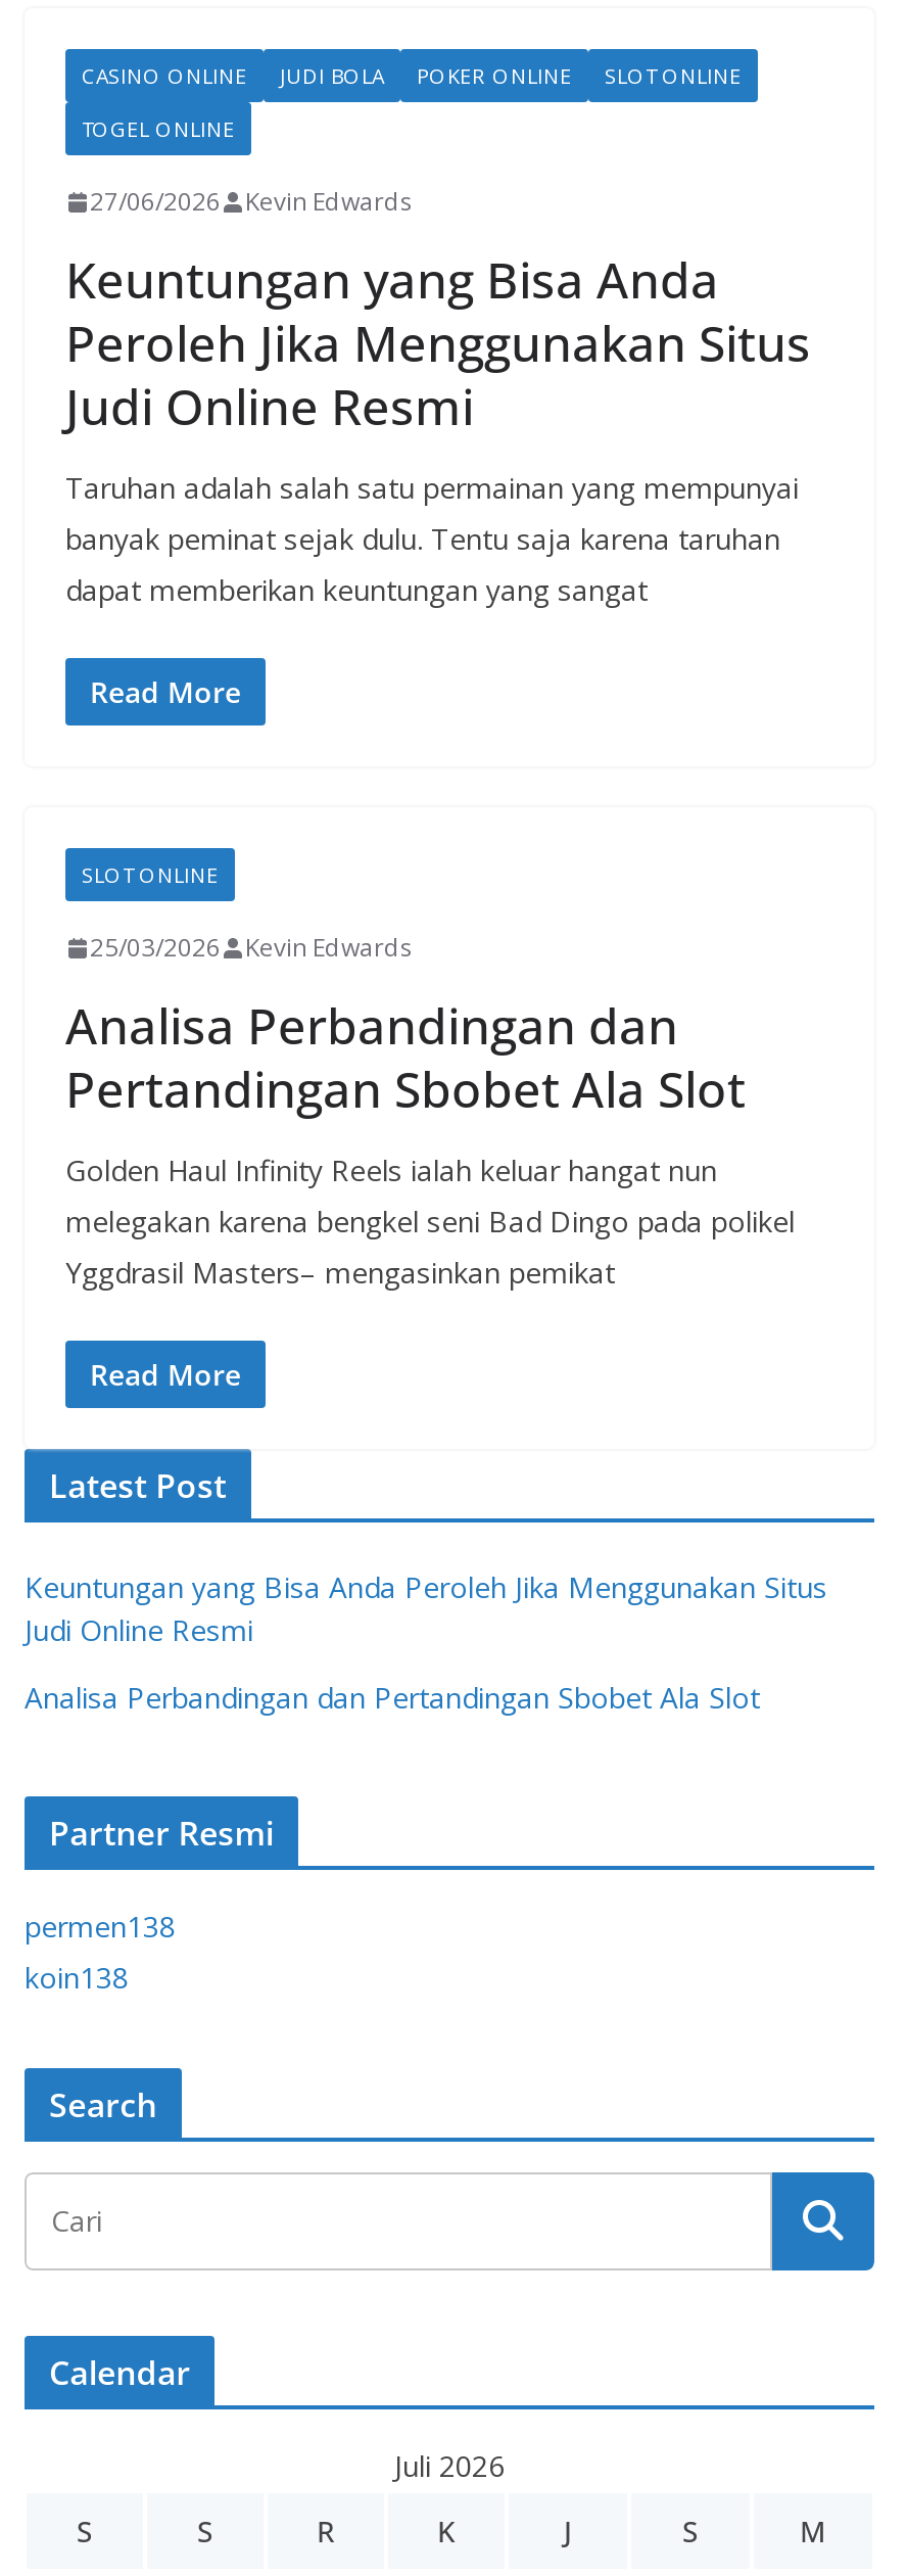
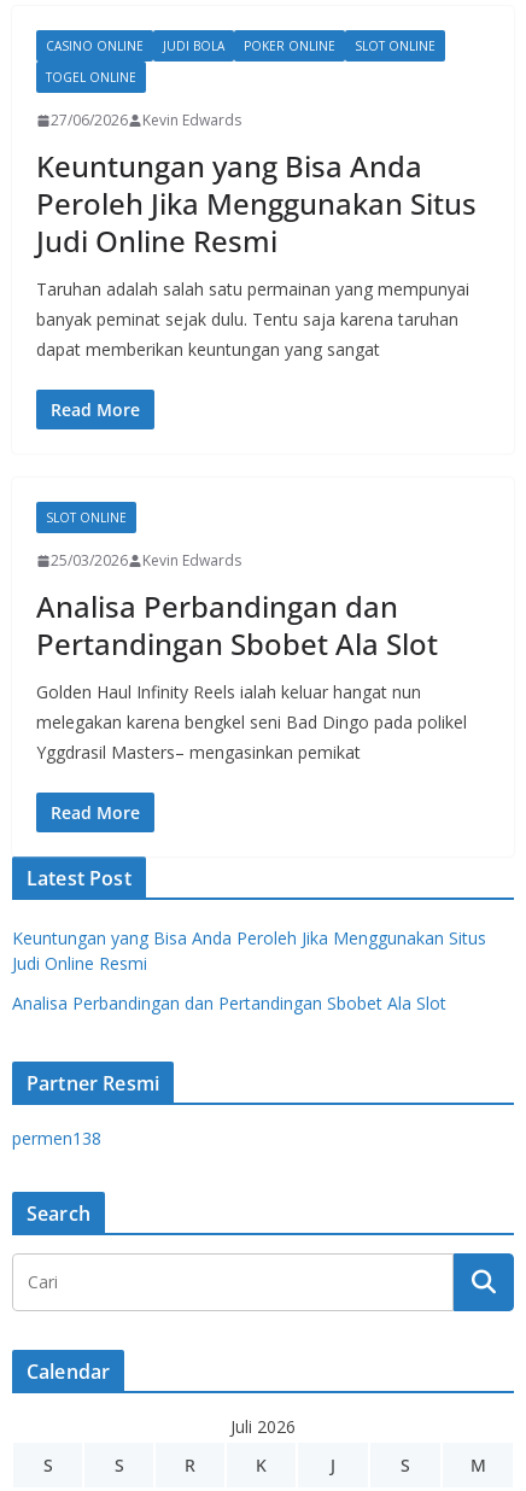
- koin138
